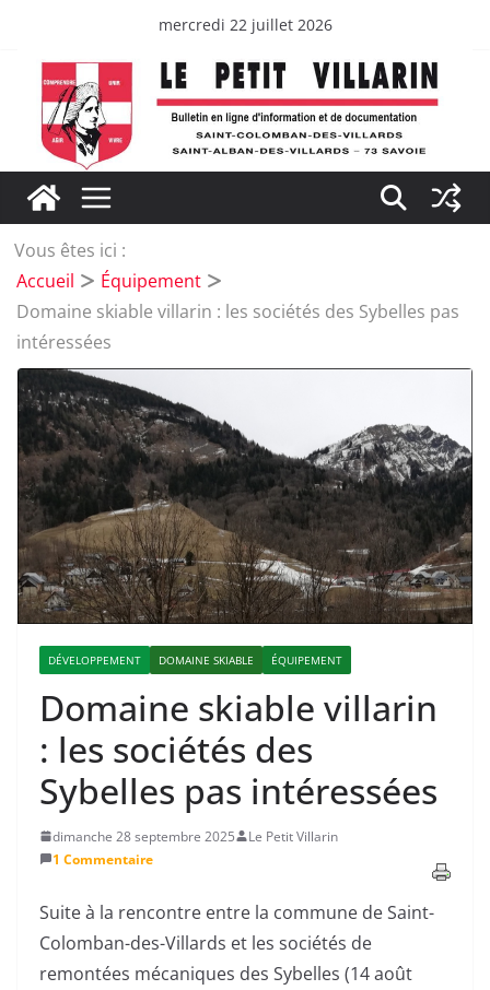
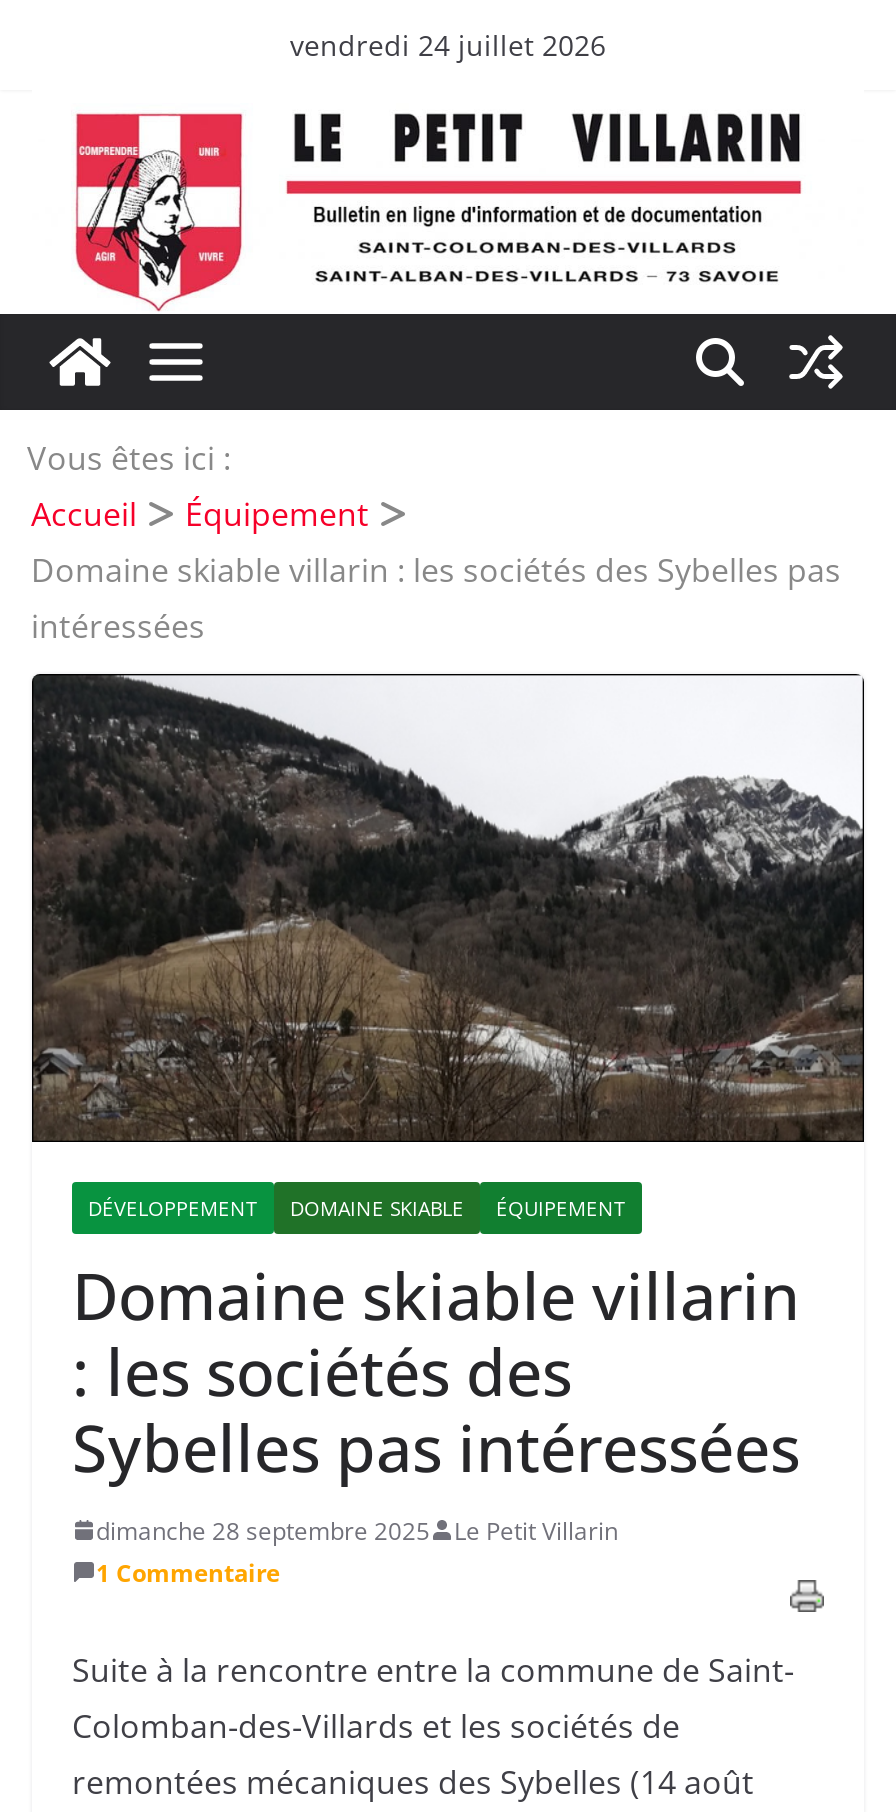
- mercredi 22 juillet 2026
+ vendredi 24 juillet 2026
